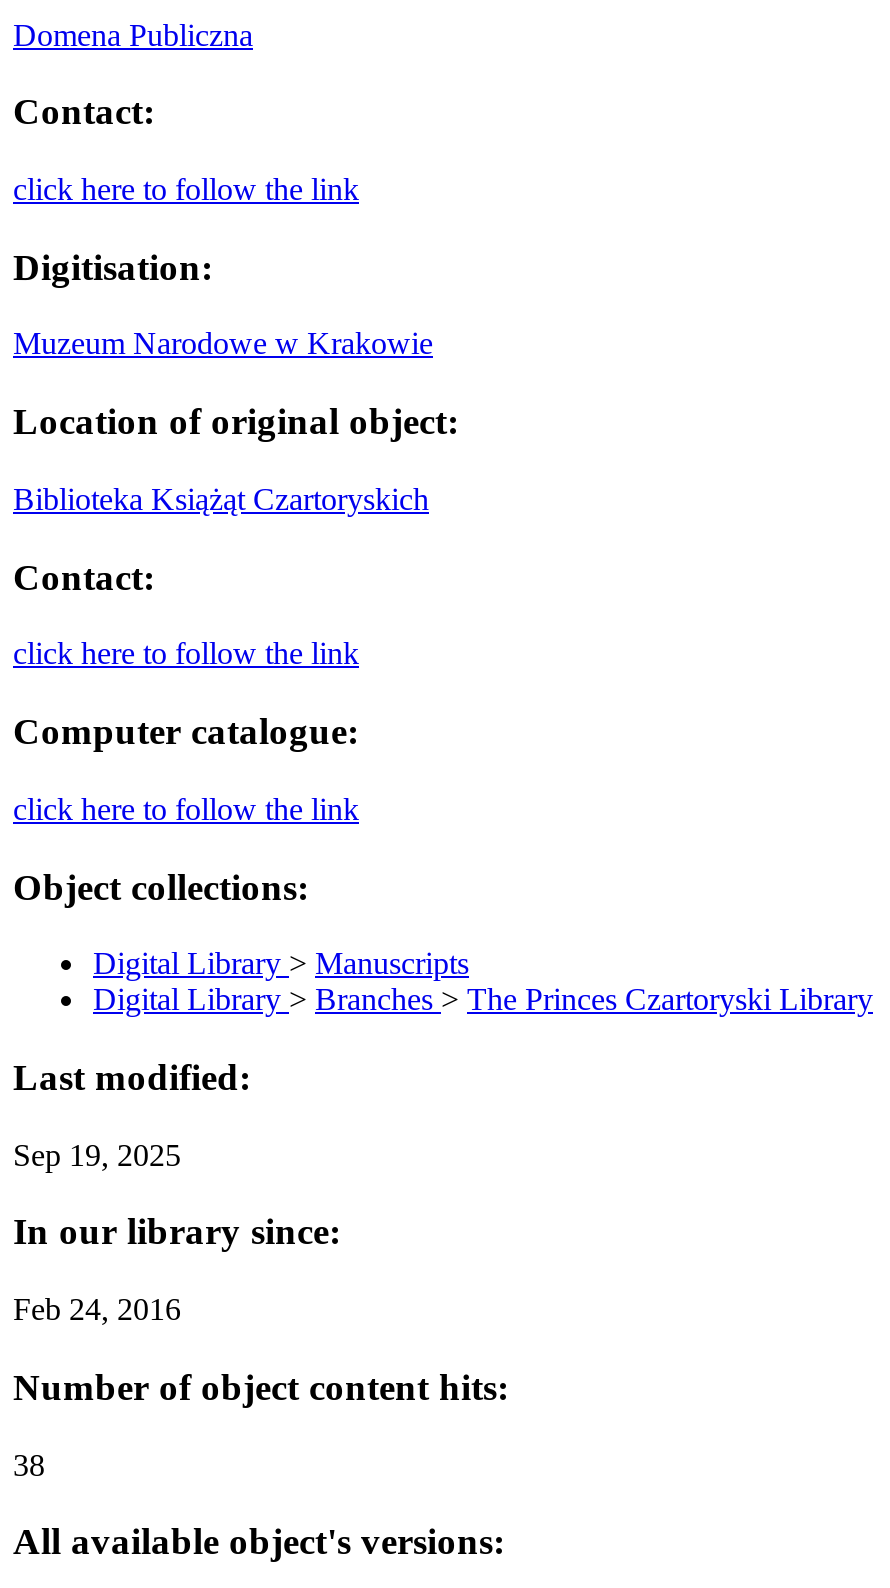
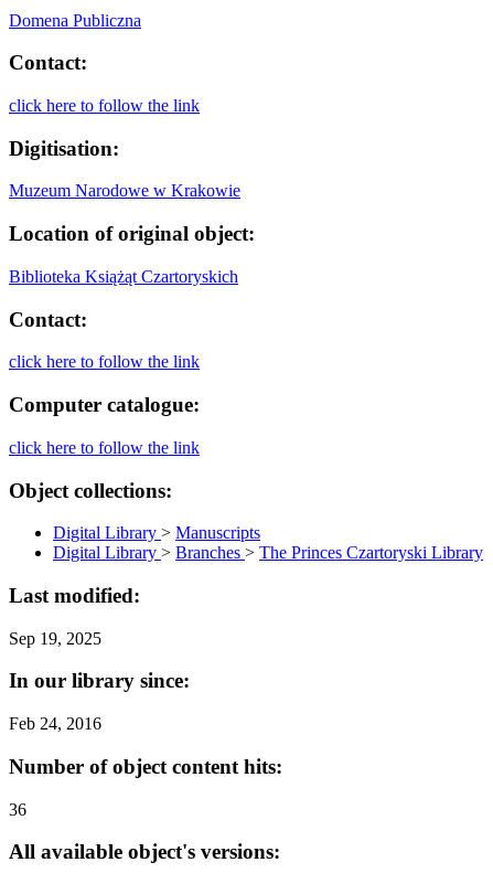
- 38
+ 36
